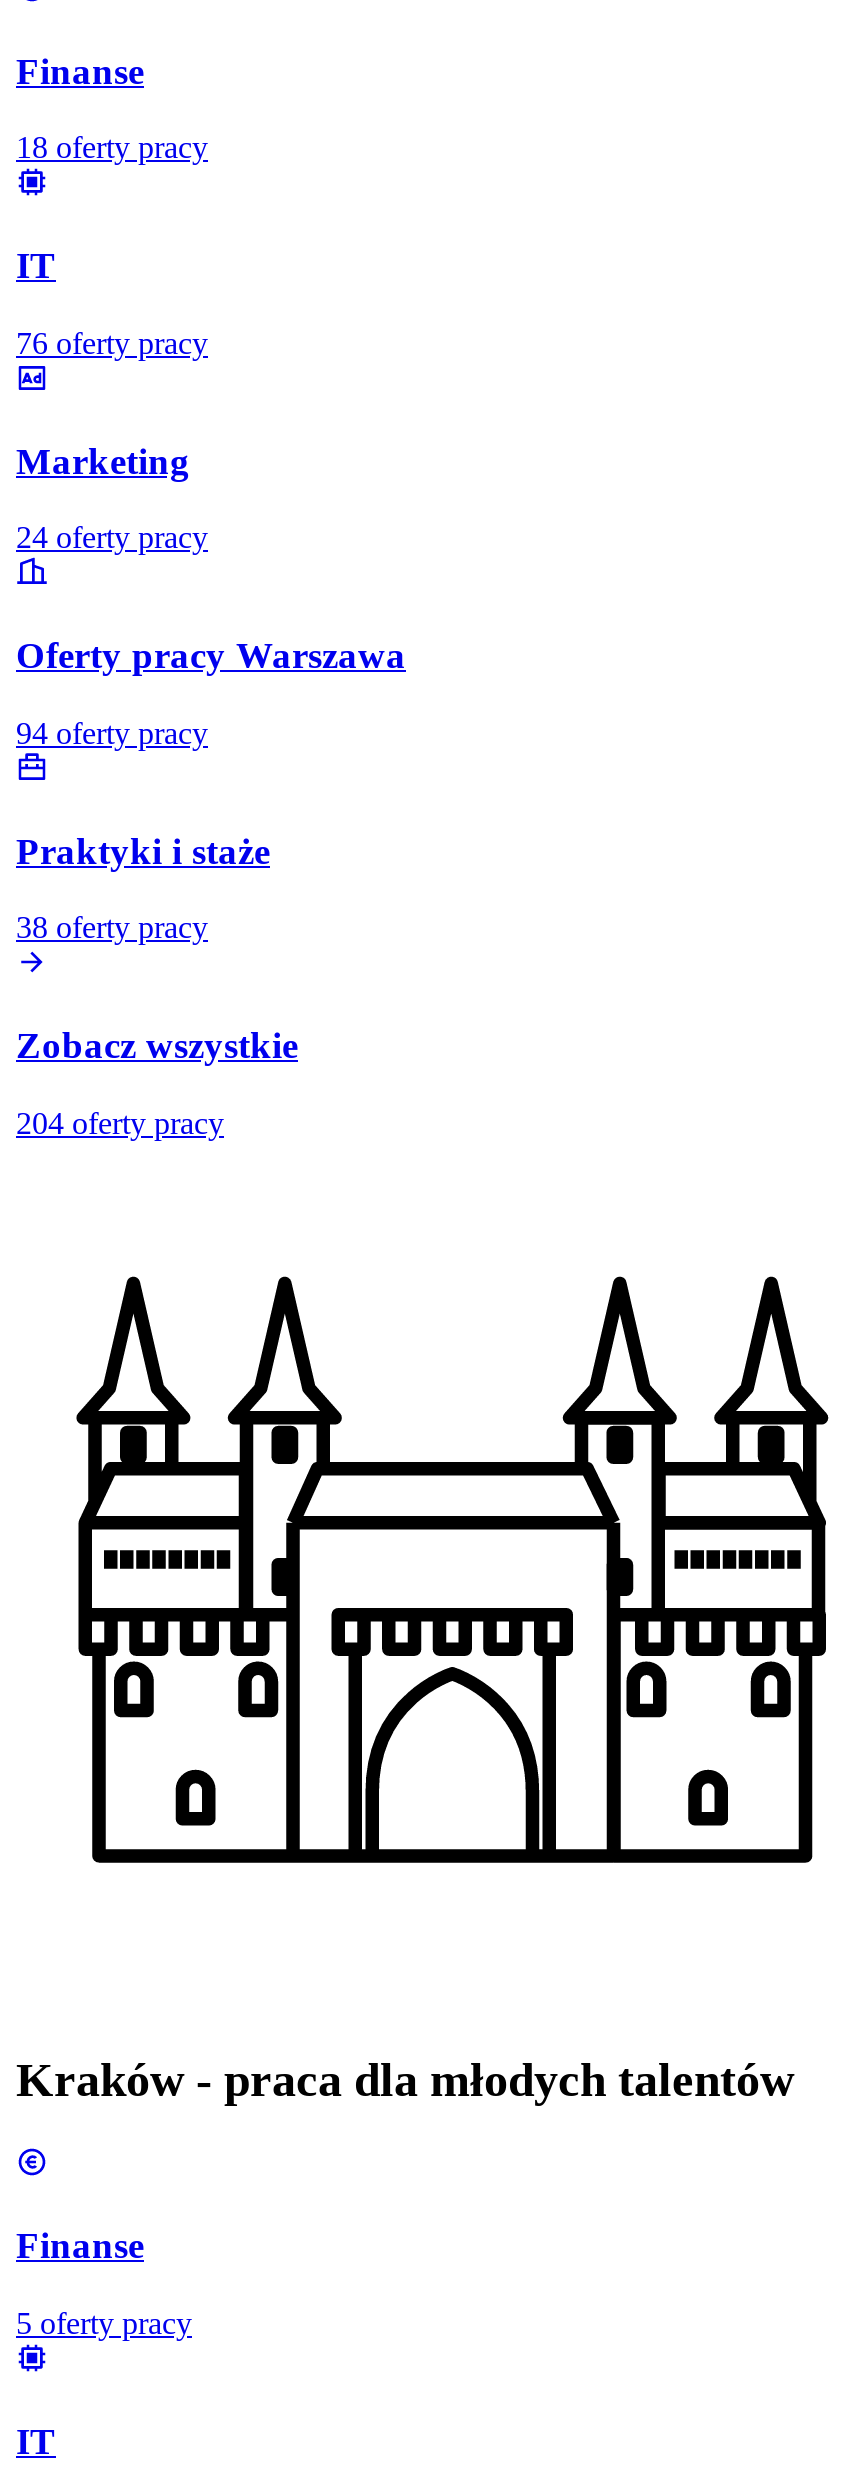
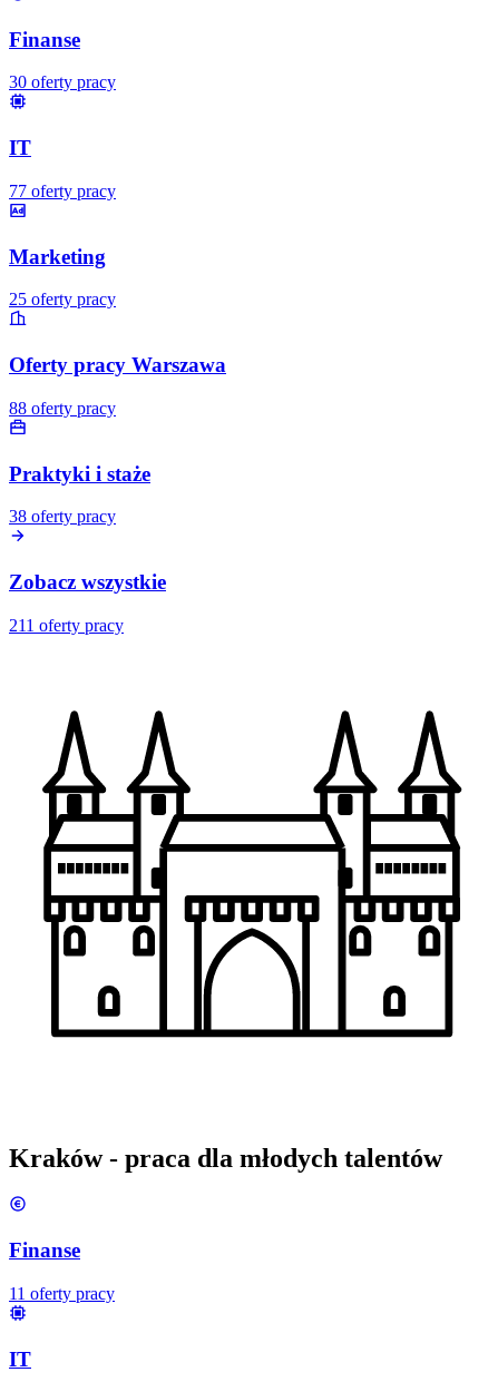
- 18 oferty pracy
+ 30 oferty pracy

- 76 oferty pracy
+ 77 oferty pracy

- 24 oferty pracy
+ 25 oferty pracy

- 94 oferty pracy
+ 88 oferty pracy

- 204 oferty pracy
+ 211 oferty pracy

- 5 oferty pracy
+ 11 oferty pracy
